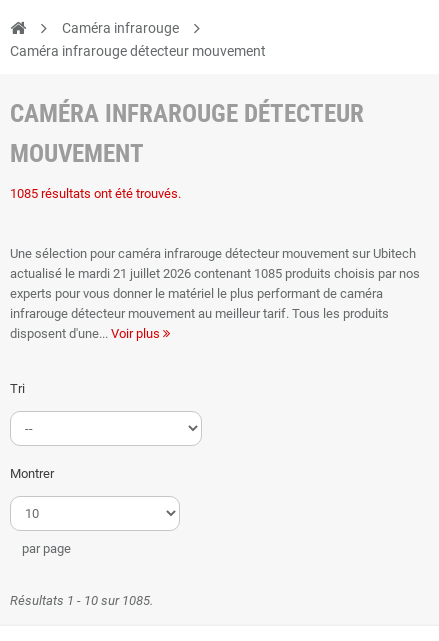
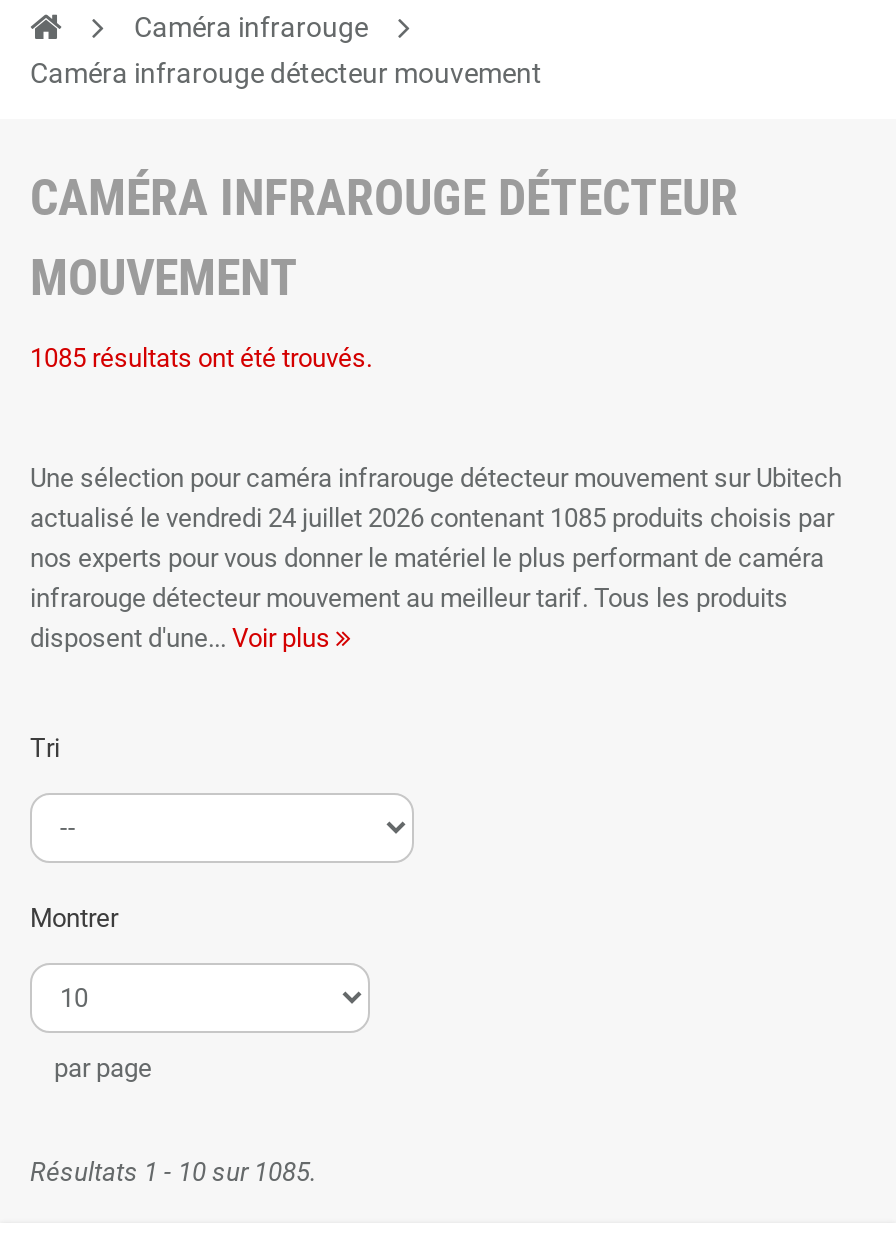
- actualisé le mardi 21 juillet 2026 contenant 1085 produits choisis par nos
- experts pour vous donner le matériel le plus performant de caméra
+ actualisé le vendredi 24 juillet 2026 contenant 1085 produits choisis par
+ nos experts pour vous donner le matériel le plus performant de caméra
